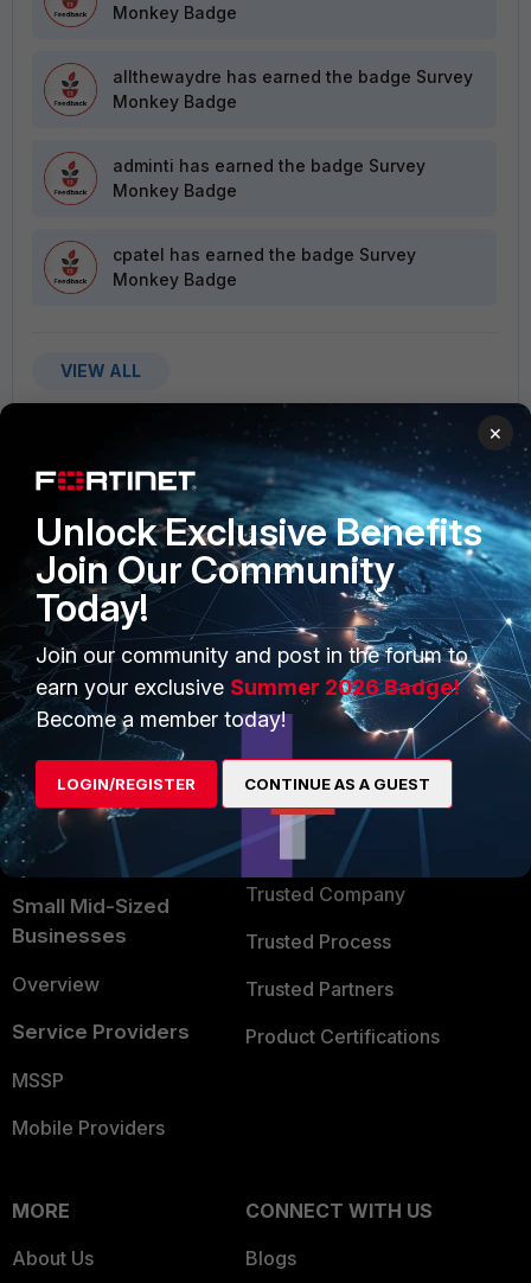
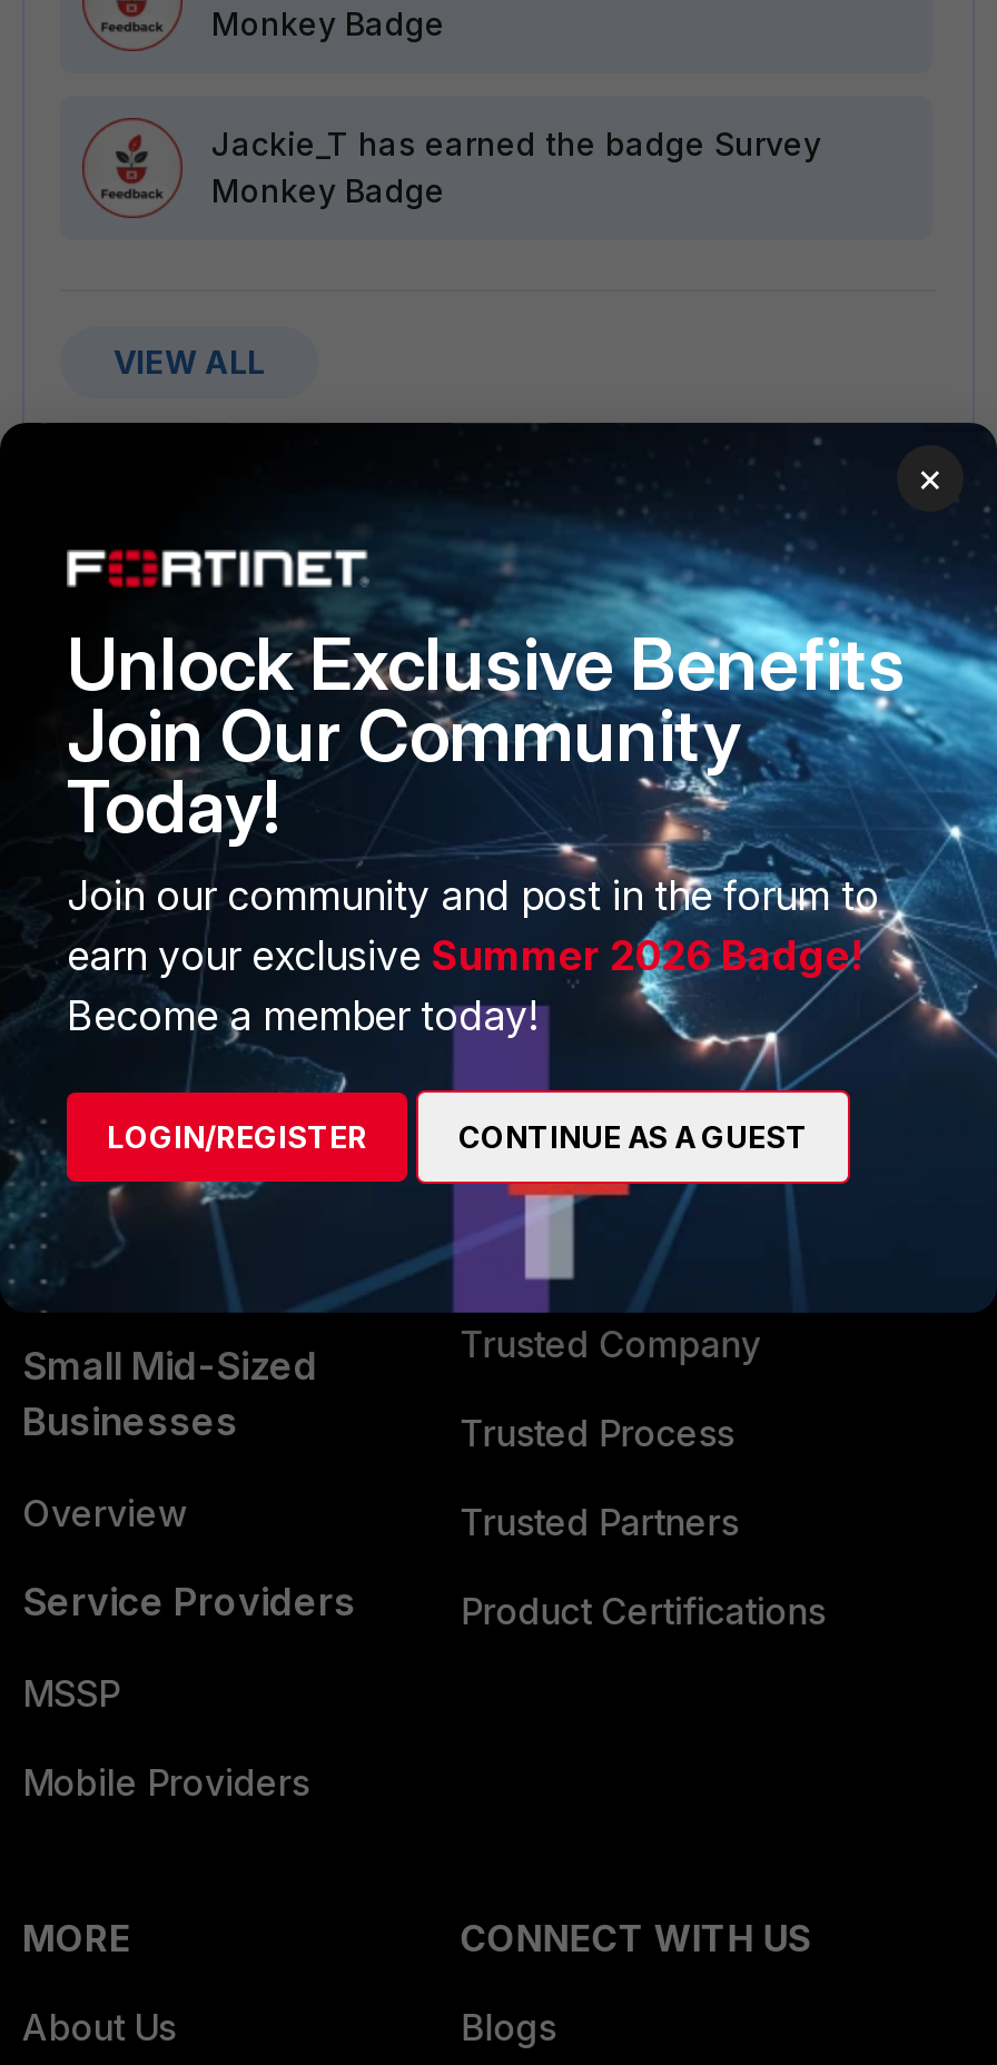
- allthewaydre has earned the badge Survey
- Monkey Badge
- adminti has earned the badge Survey
- Monkey Badge
- cpatel has earned the badge Survey
+ Jackie_T has earned the badge Survey
